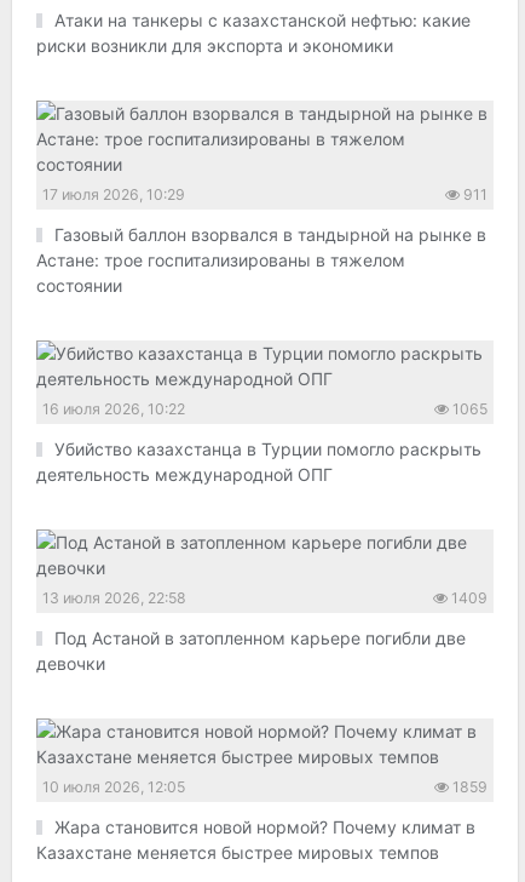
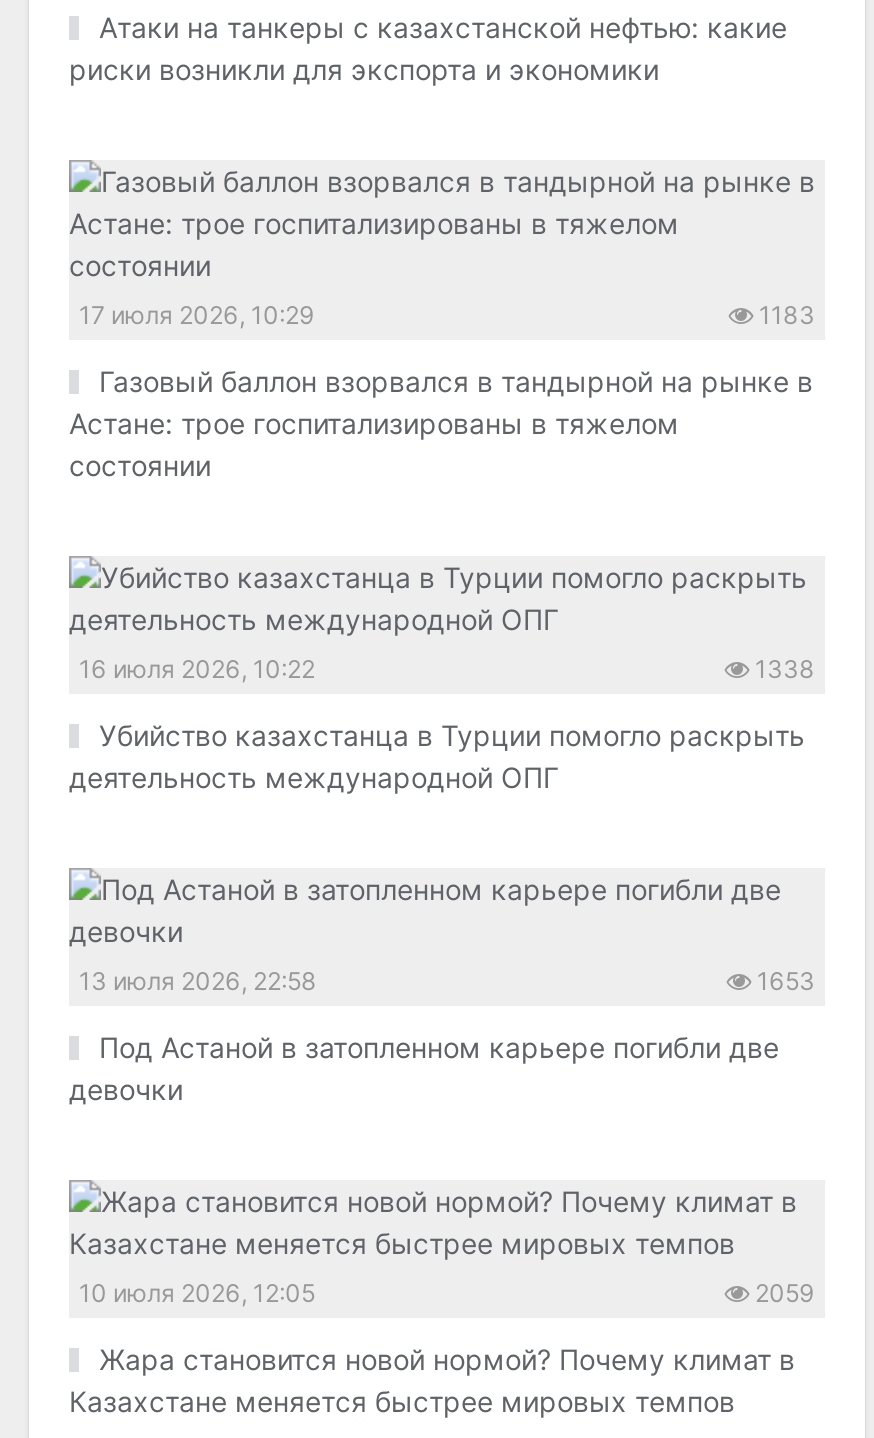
- 911
+ 1183

- 1065
+ 1338

- 1409
+ 1653

- 1859
+ 2059
